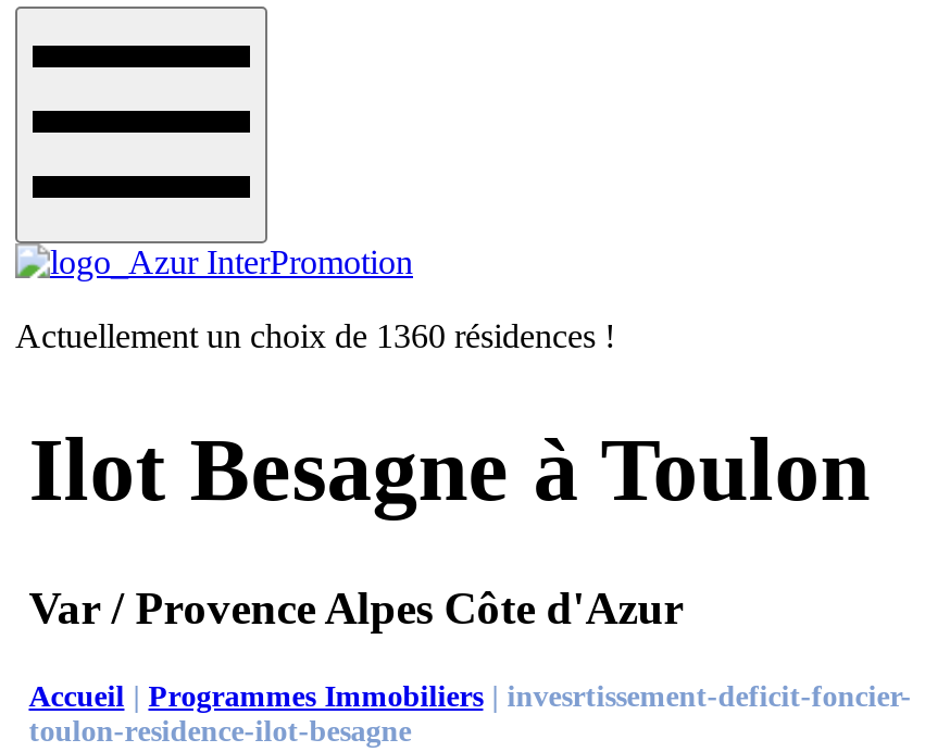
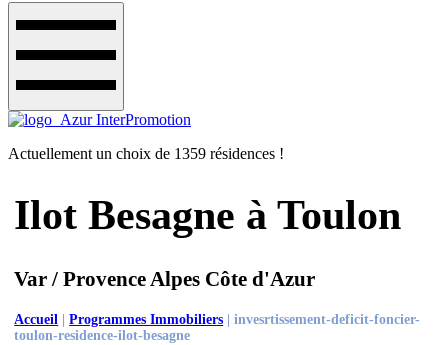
- Actuellement un choix de 1360 résidences !
+ Actuellement un choix de 1359 résidences !
